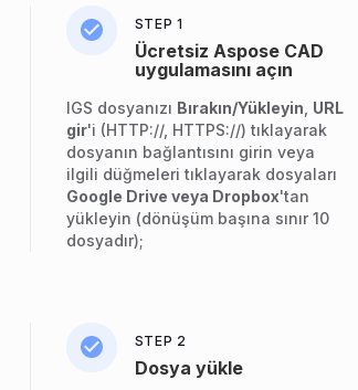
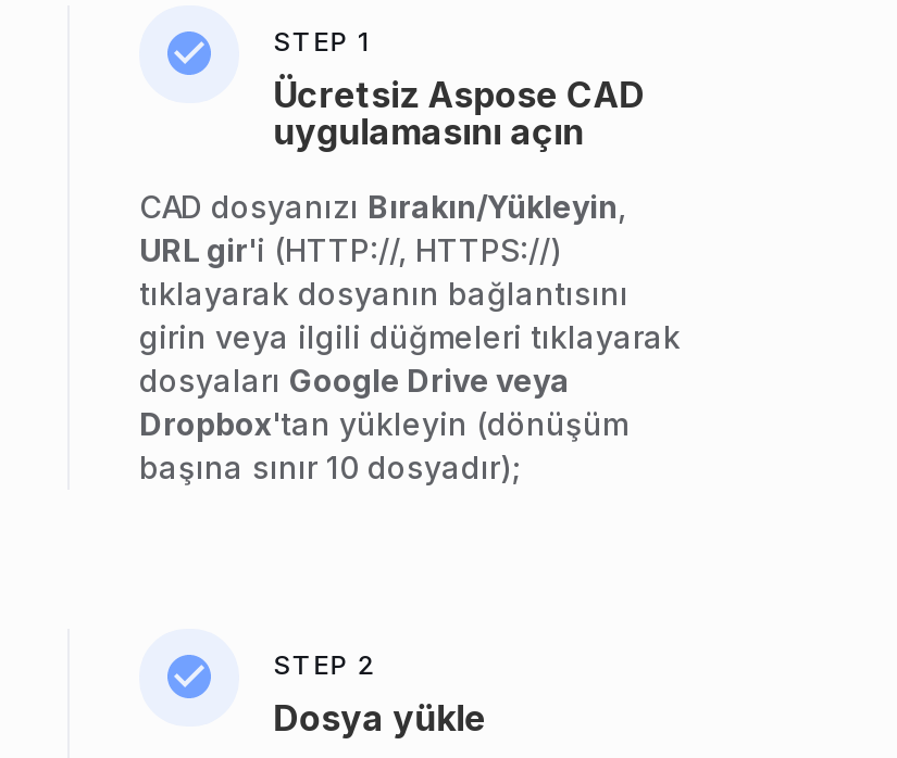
- IGS dosyanızı Bırakın/Yükleyin, URL
- gir'i (HTTP://, HTTPS://) tıklayarak
- dosyanın bağlantısını girin veya
- ilgili düğmeleri tıklayarak dosyaları
- Google Drive veya Dropbox'tan
- yükleyin (dönüşüm başına sınır 10
- dosyadır);
+ CAD dosyanızı Bırakın/Yükleyin,
+ URL gir'i (HTTP://, HTTPS://)
+ tıklayarak dosyanın bağlantısını
+ girin veya ilgili düğmeleri tıklayarak
+ dosyaları Google Drive veya
+ Dropbox'tan yükleyin (dönüşüm
+ başına sınır 10 dosyadır);
